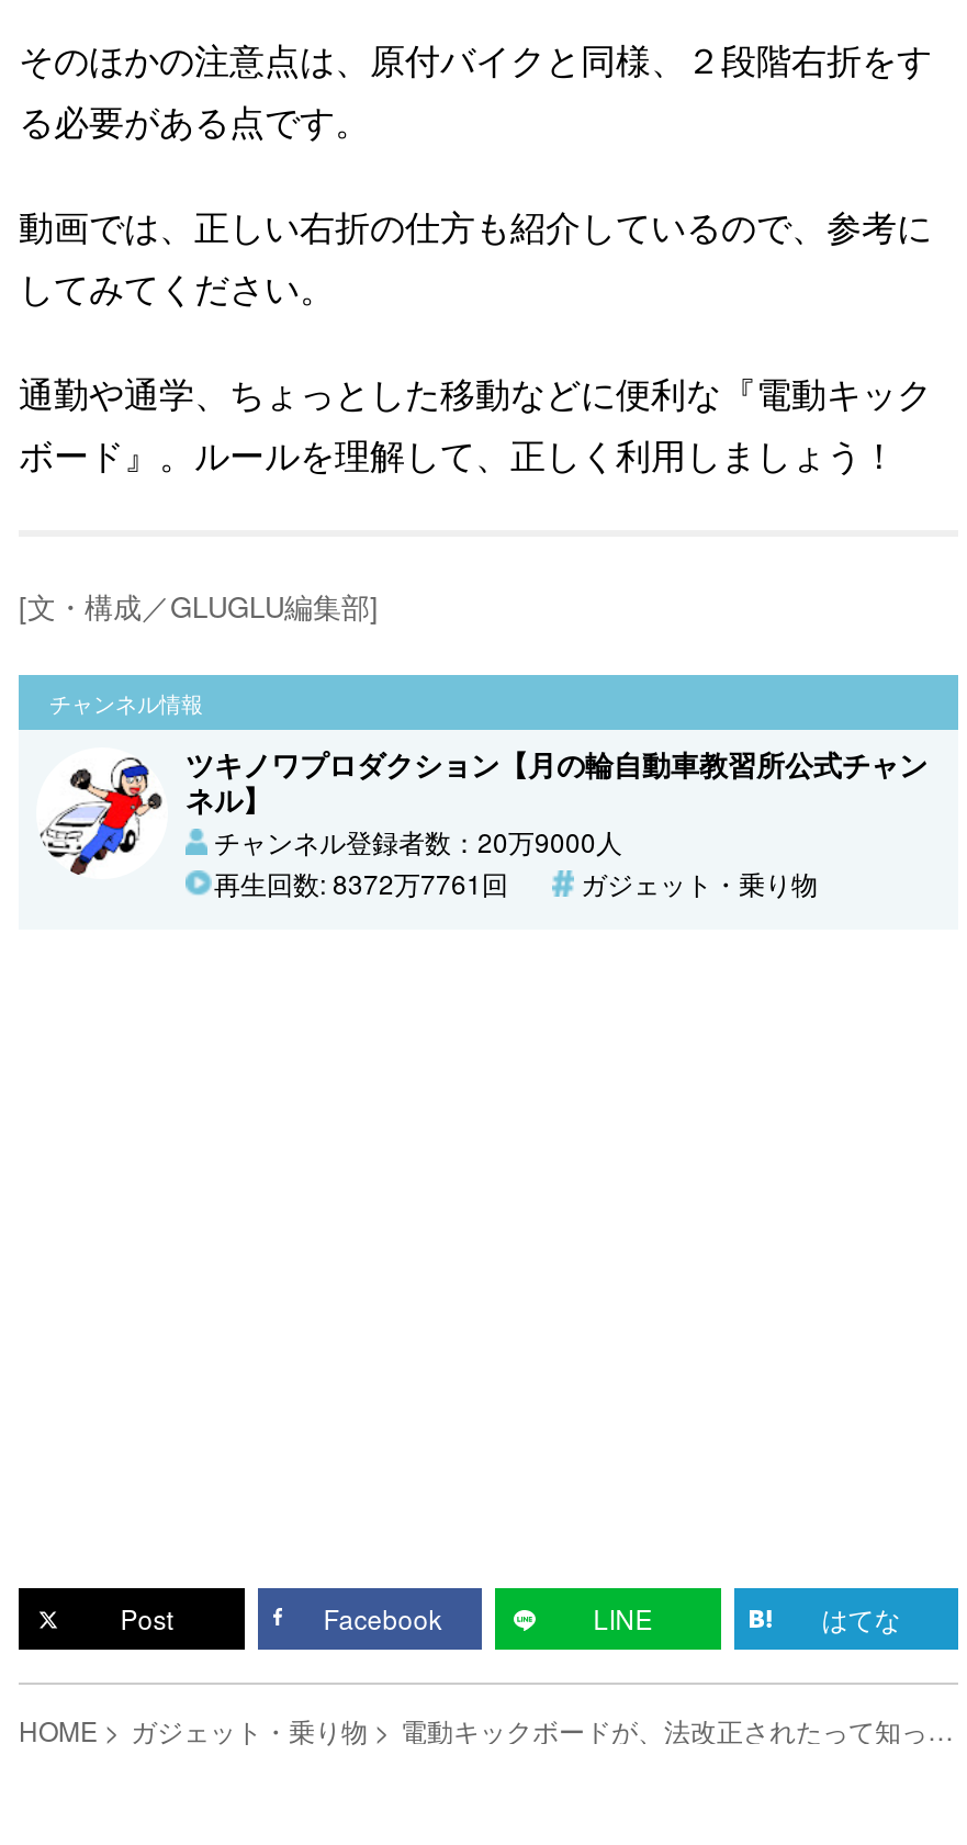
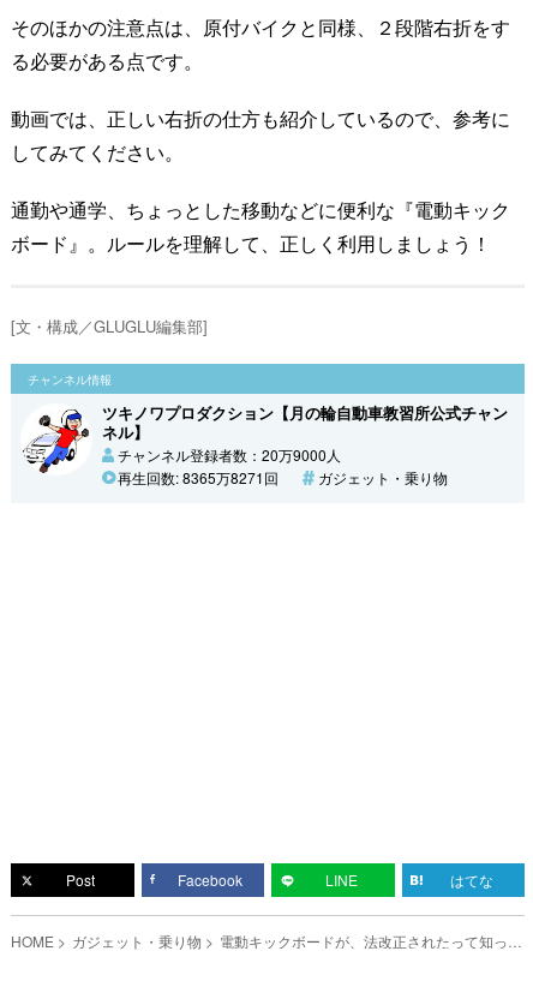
- 再生回数: 8372万7761回
+ 再生回数: 8365万8271回
